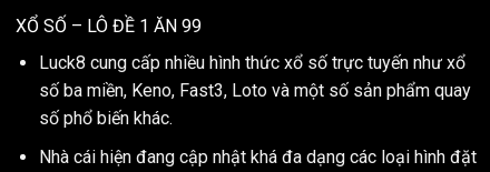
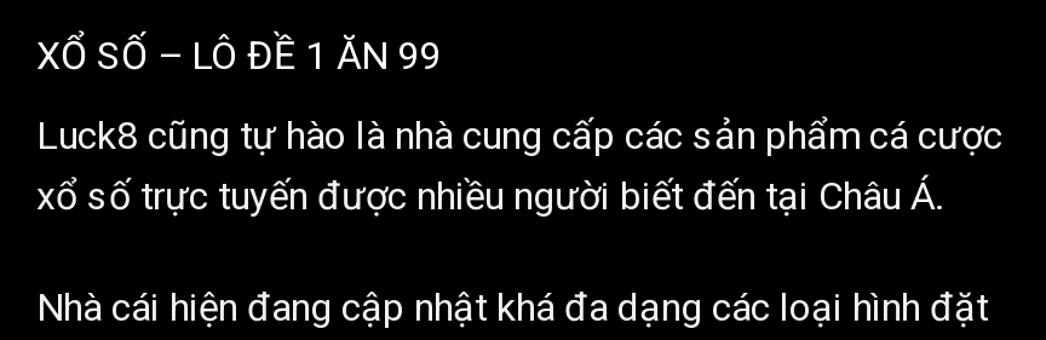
- Luck8 cung cấp nhiều hình thức xổ số trực tuyến như xổ
- số ba miền, Keno, Fast3, Loto và một số sản phẩm quay
- số phổ biến khác.
+ Luck8 cũng tự hào là nhà cung cấp các sản phẩm cá cược
+ xổ số trực tuyến được nhiều người biết đến tại Châu Á.
